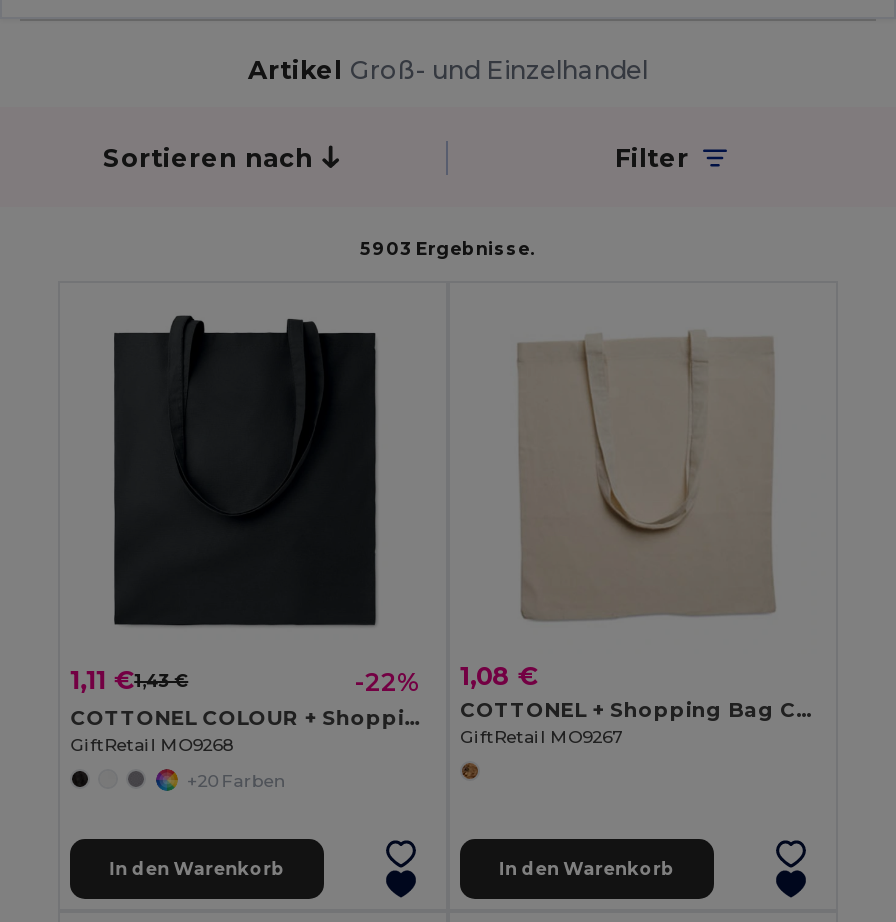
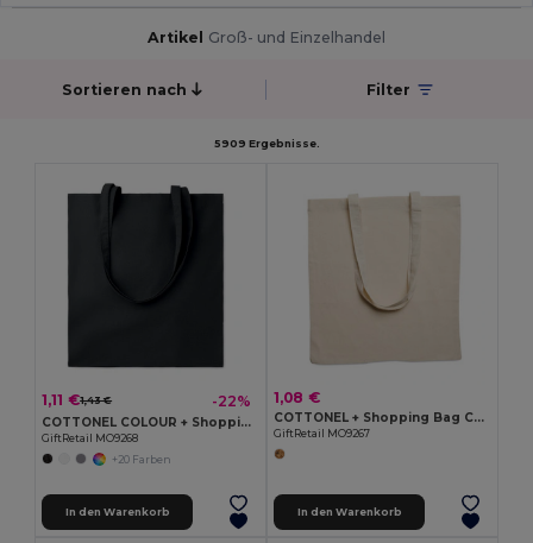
- 5903 Ergebnisse.
+ 5909 Ergebnisse.
